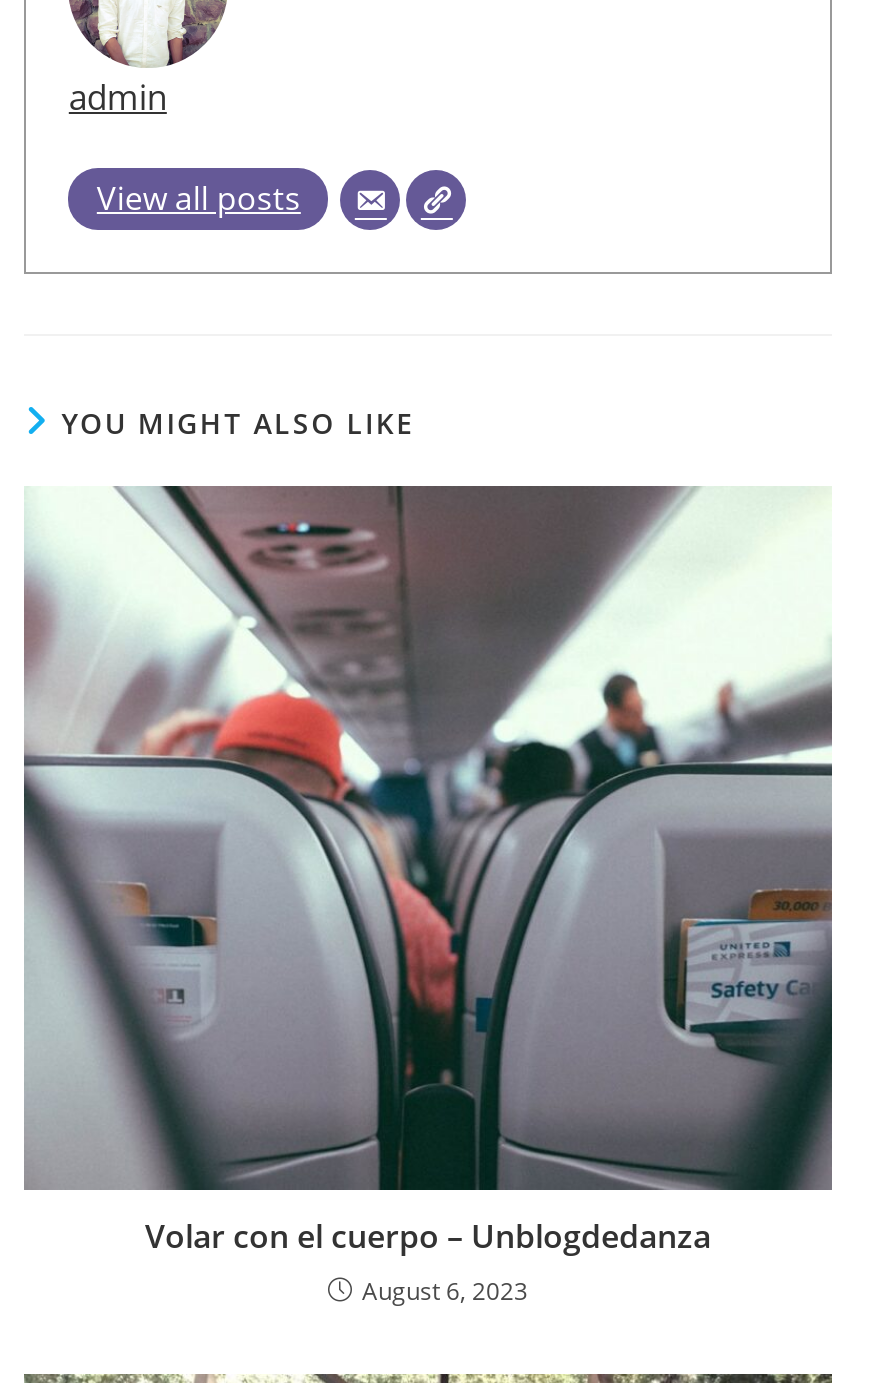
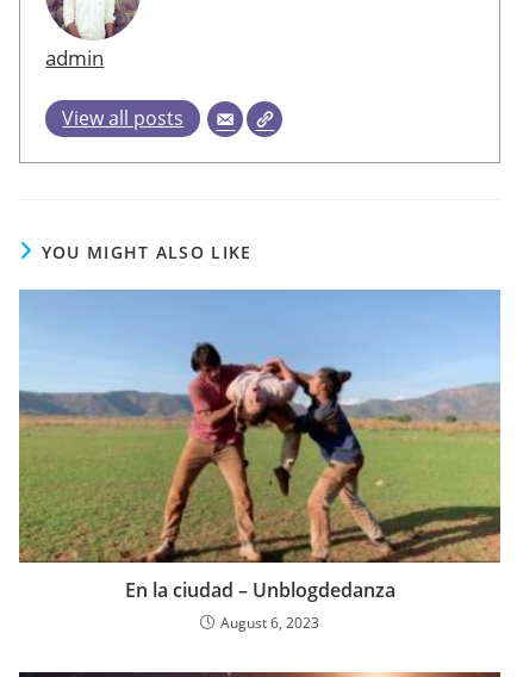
- [image]
- Volar con el cuerpo – Unblogdedanza
+ [image]
+ En la ciudad – Unblogdedanza
